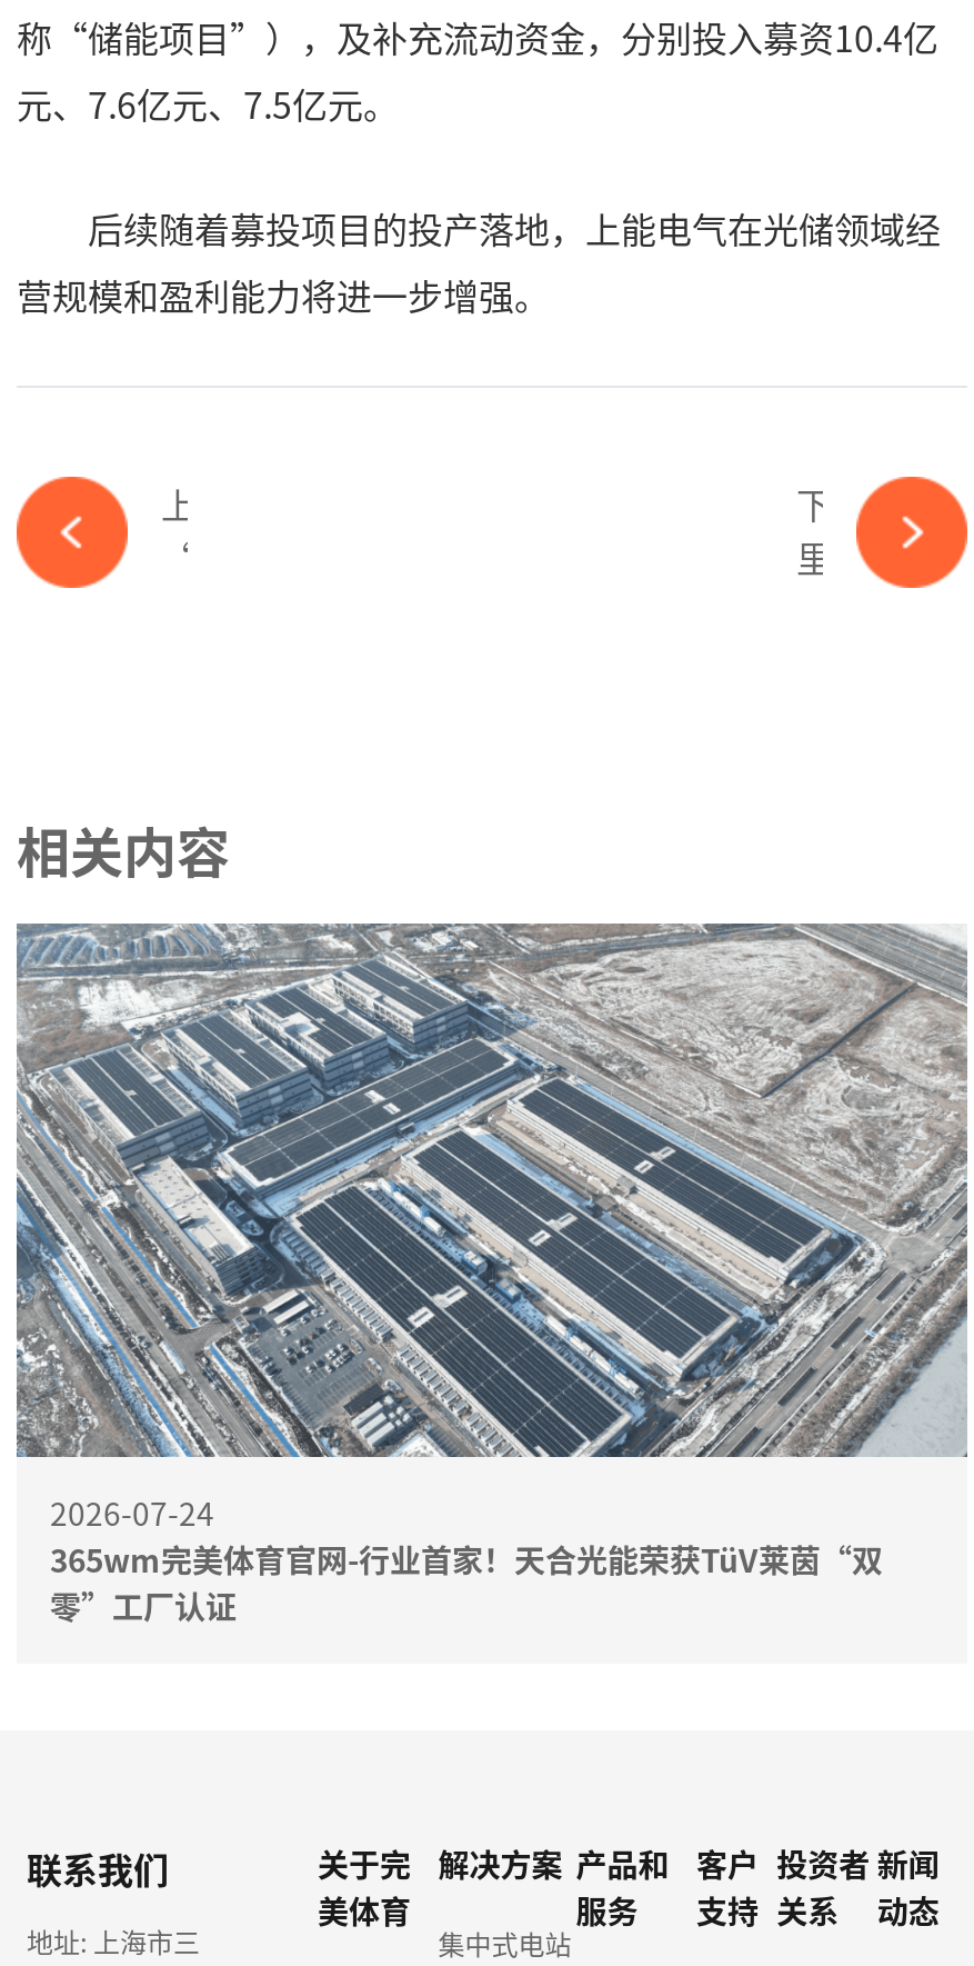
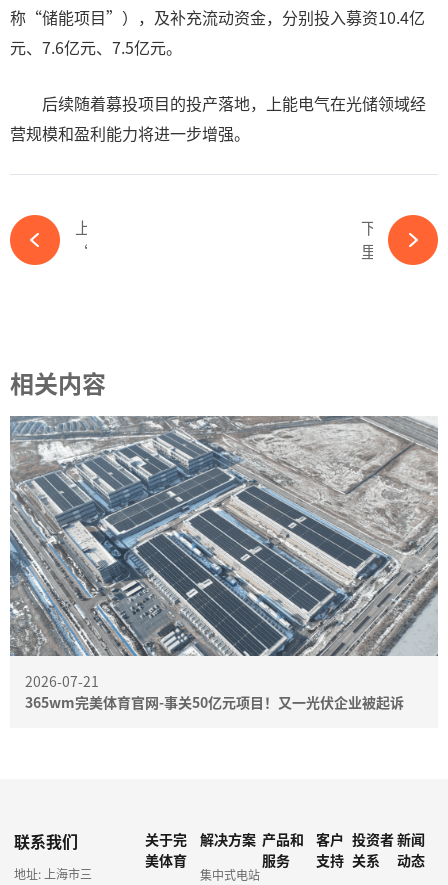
- 2026-07-24
- 365wm完美体育官网-行业首家！天合光能荣获TüV莱茵“双
- 零”工厂认证
+ 2026-07-21
+ 365wm完美体育官网-事关50亿元项目！又一光伏企业被起诉
